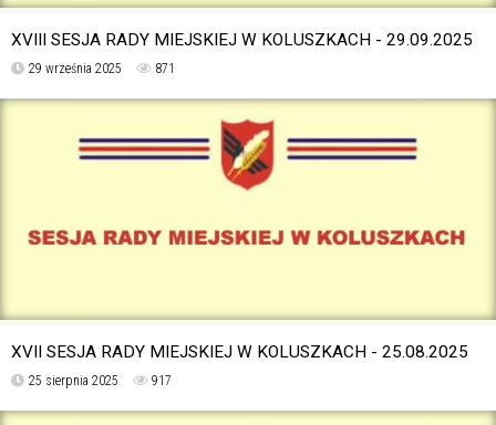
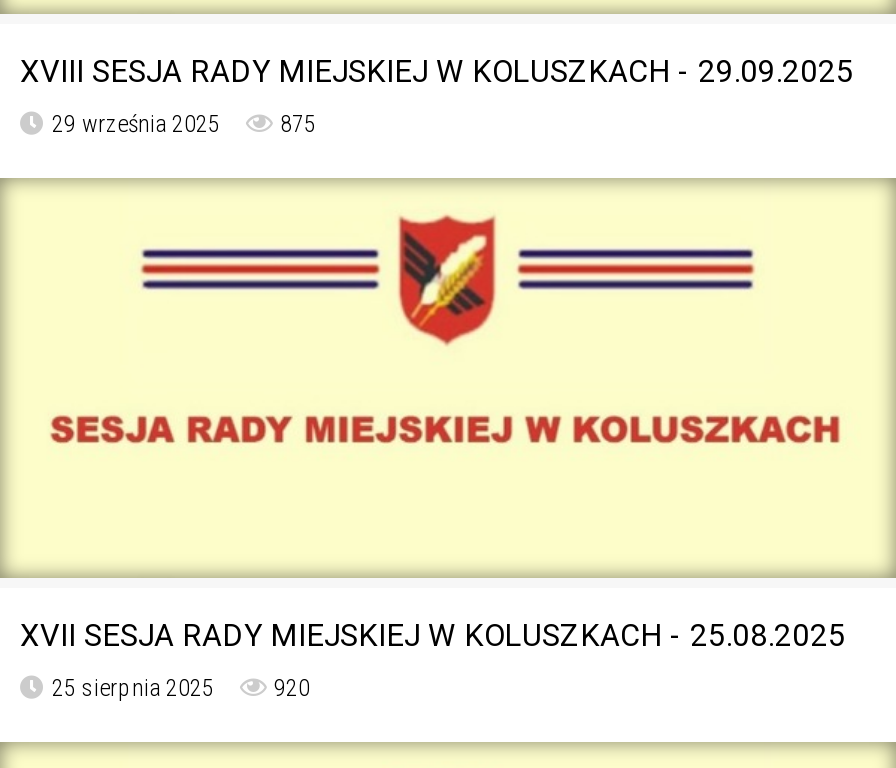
- 29 września 2025 871
+ 29 września 2025 875

- 25 sierpnia 2025 917
+ 25 sierpnia 2025 920
